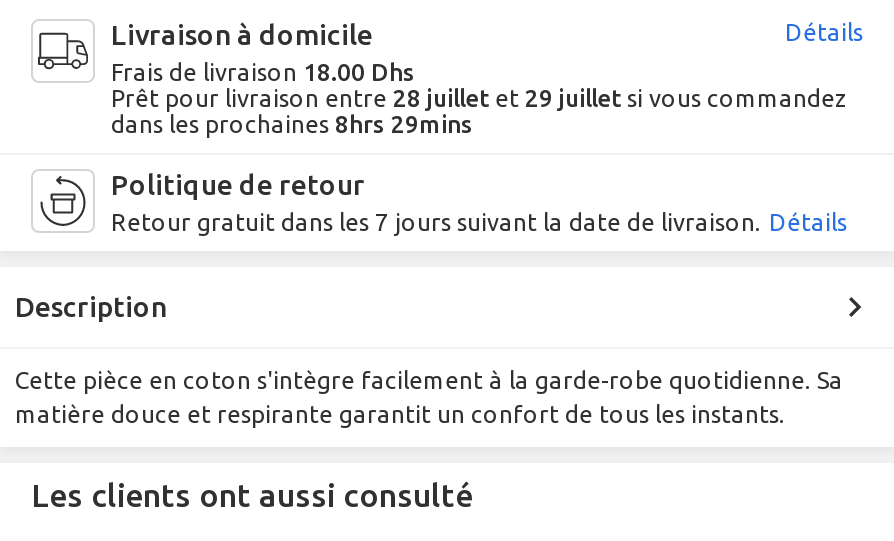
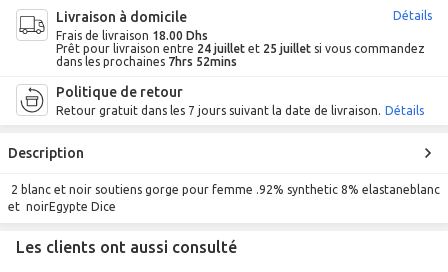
- Prêt pour livraison entre 28 juillet et 29 juillet si vous commandez
+ Prêt pour livraison entre 24 juillet et 25 juillet si vous commandez

- dans les prochaines 8hrs 29mins
+ dans les prochaines 7hrs 52mins

- Cette pièce en coton s'intègre facilement à la garde-robe quotidienne. Sa
- matière douce et respirante garantit un confort de tous les instants.
+ 2 blanc et noir soutiens gorge pour femme .92% synthetic 8% elastaneblanc
+ et noirEgypte Dice
